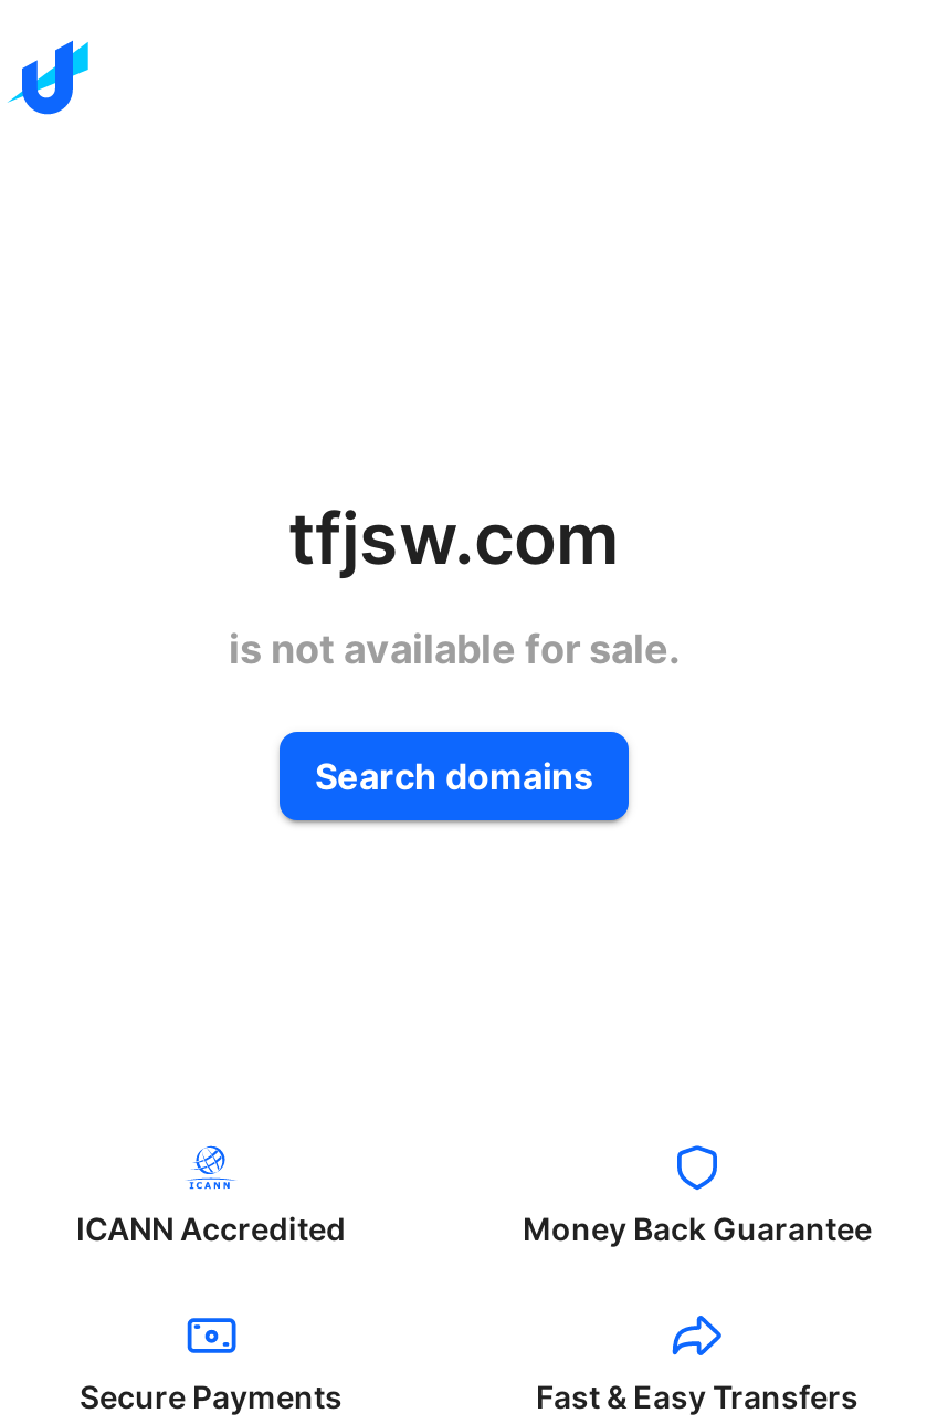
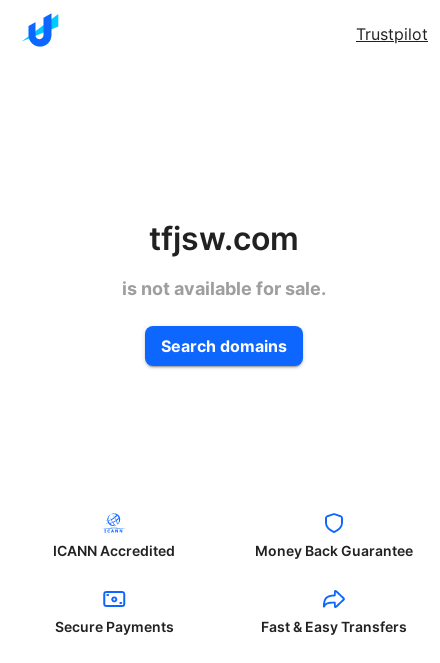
+ Trustpilot
